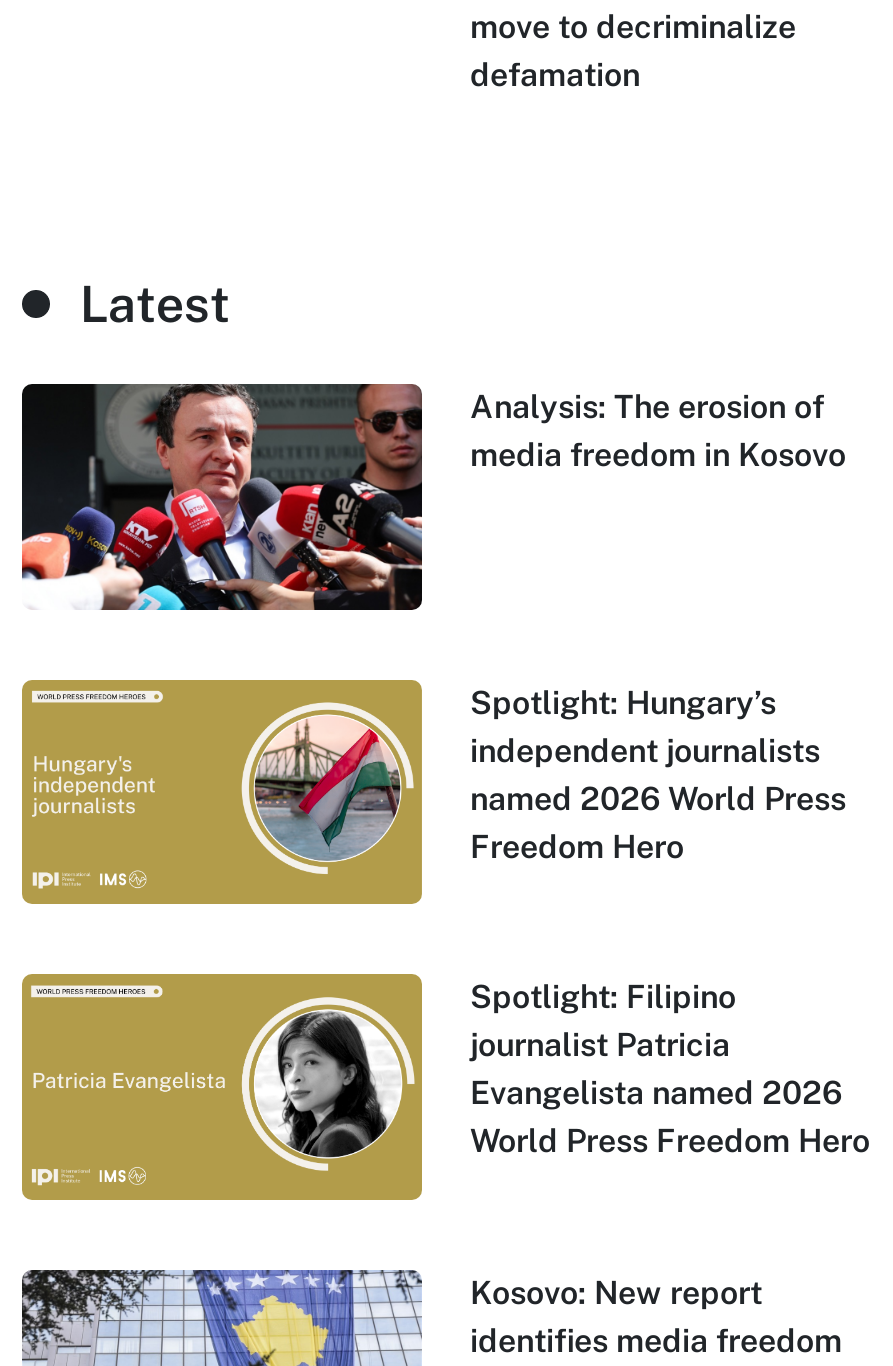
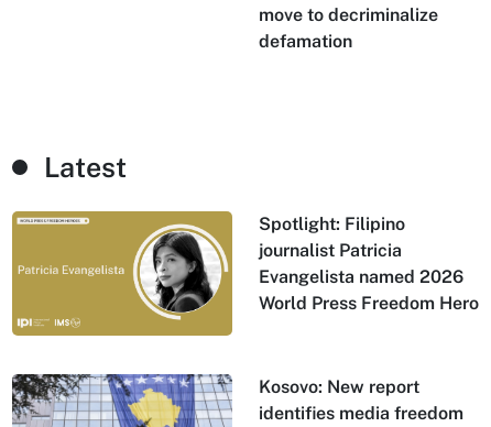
- [image]
- Analysis: The erosion of
- media freedom in Kosovo

- [image]
- Spotlight: Hungary’s
- independent journalists
- named 2026 World Press
- Freedom Hero
